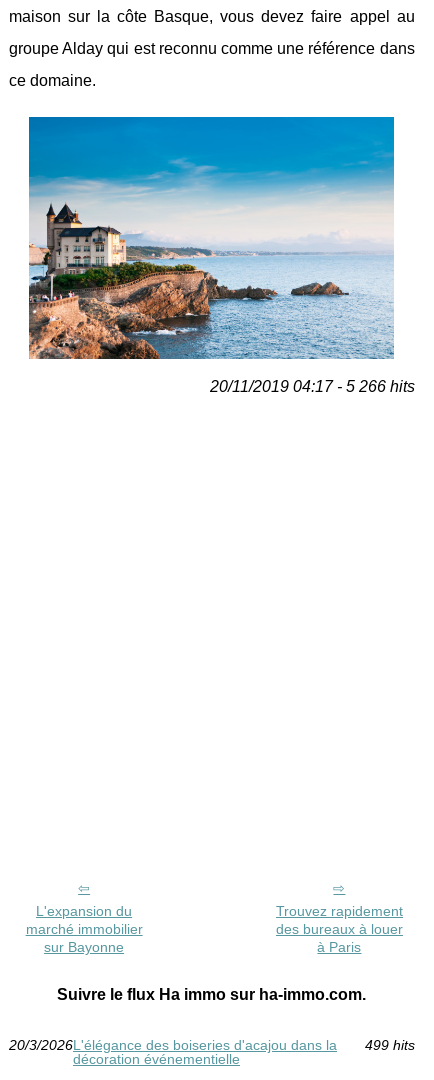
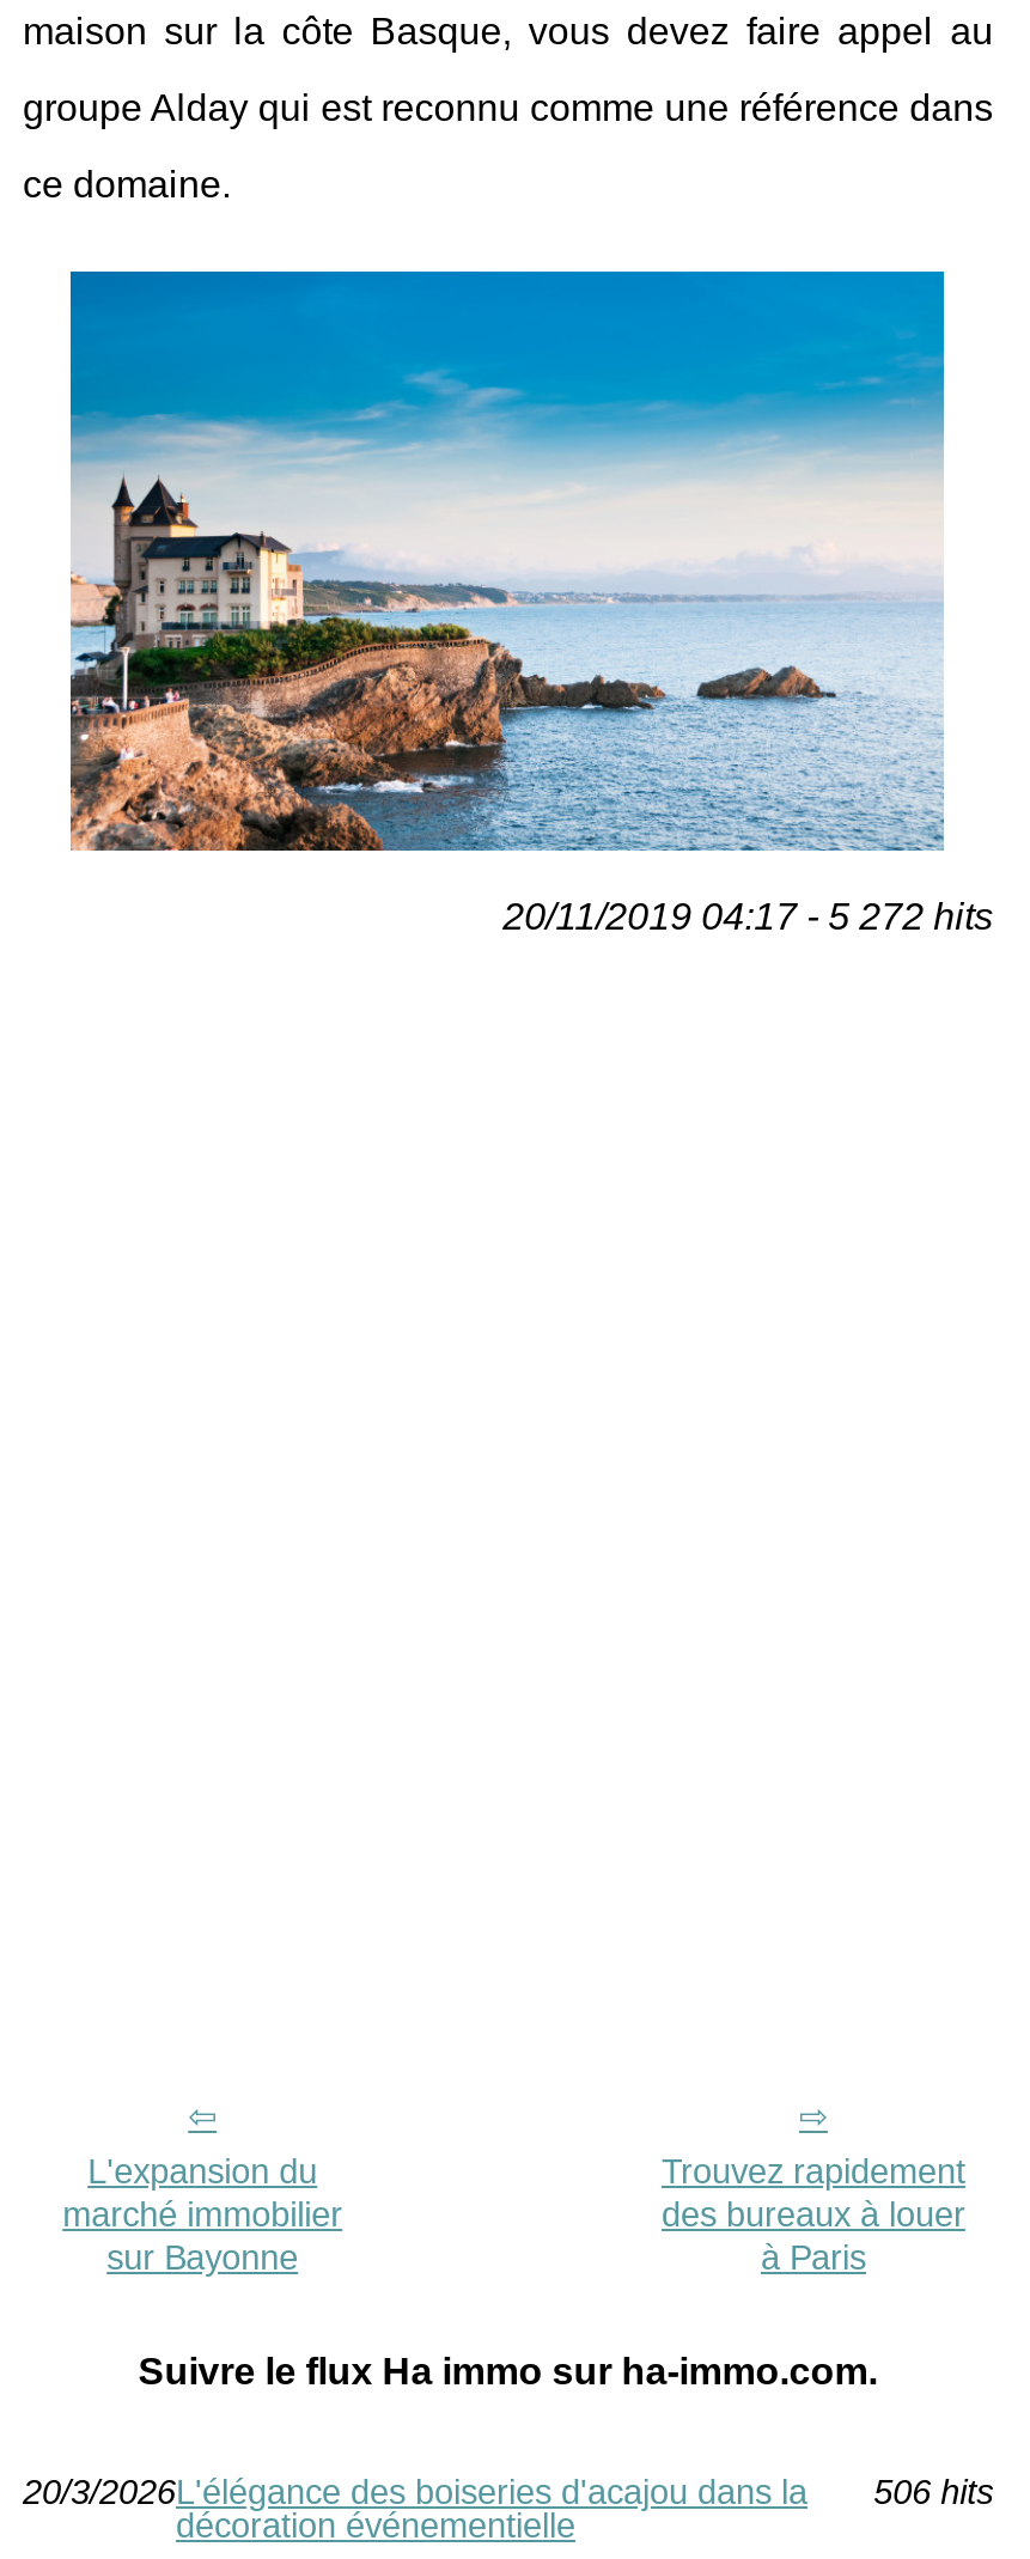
- 20/11/2019 04:17 - 5 266 hits
+ 20/11/2019 04:17 - 5 272 hits

- 20/3/2026L'élégance des boiseries d'acajou dans la 499 hits
+ 20/3/2026L'élégance des boiseries d'acajou dans la 506 hits
